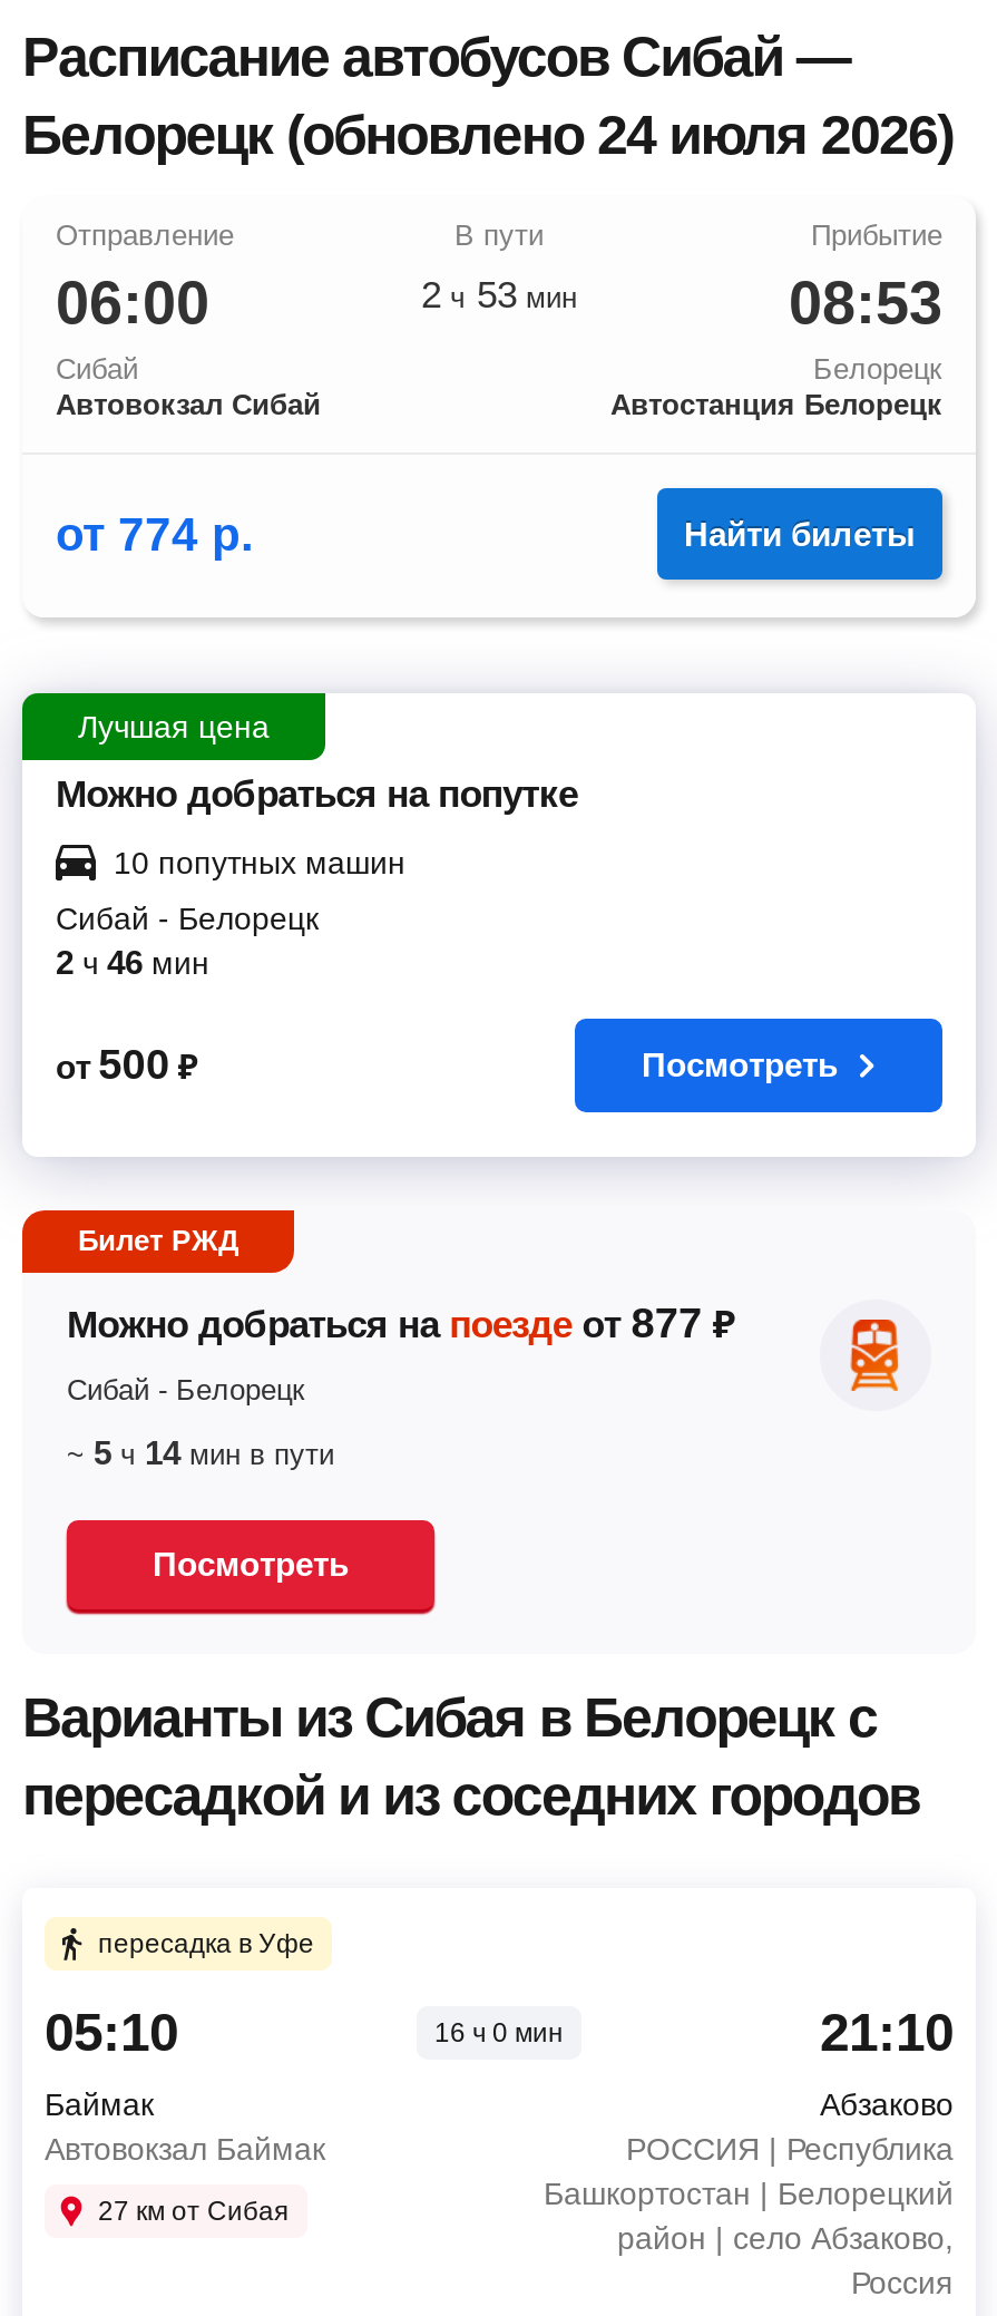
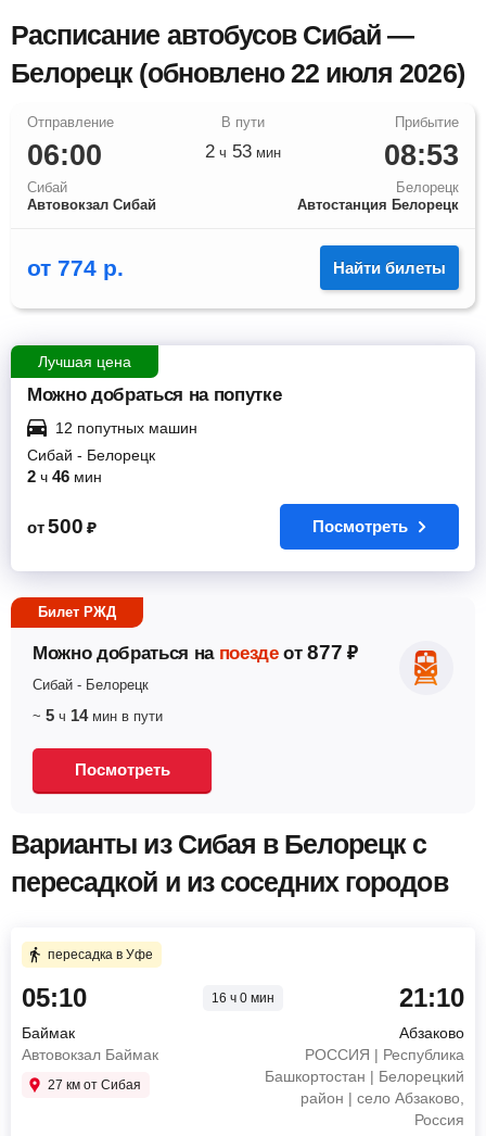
- Белорецк (обновлено 24 июля 2026)
+ Белорецк (обновлено 22 июля 2026)

- 10 попутных машин
+ 12 попутных машин
